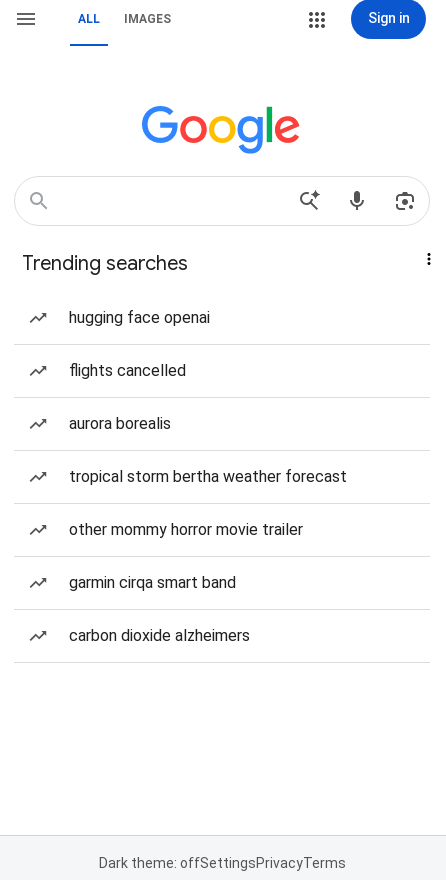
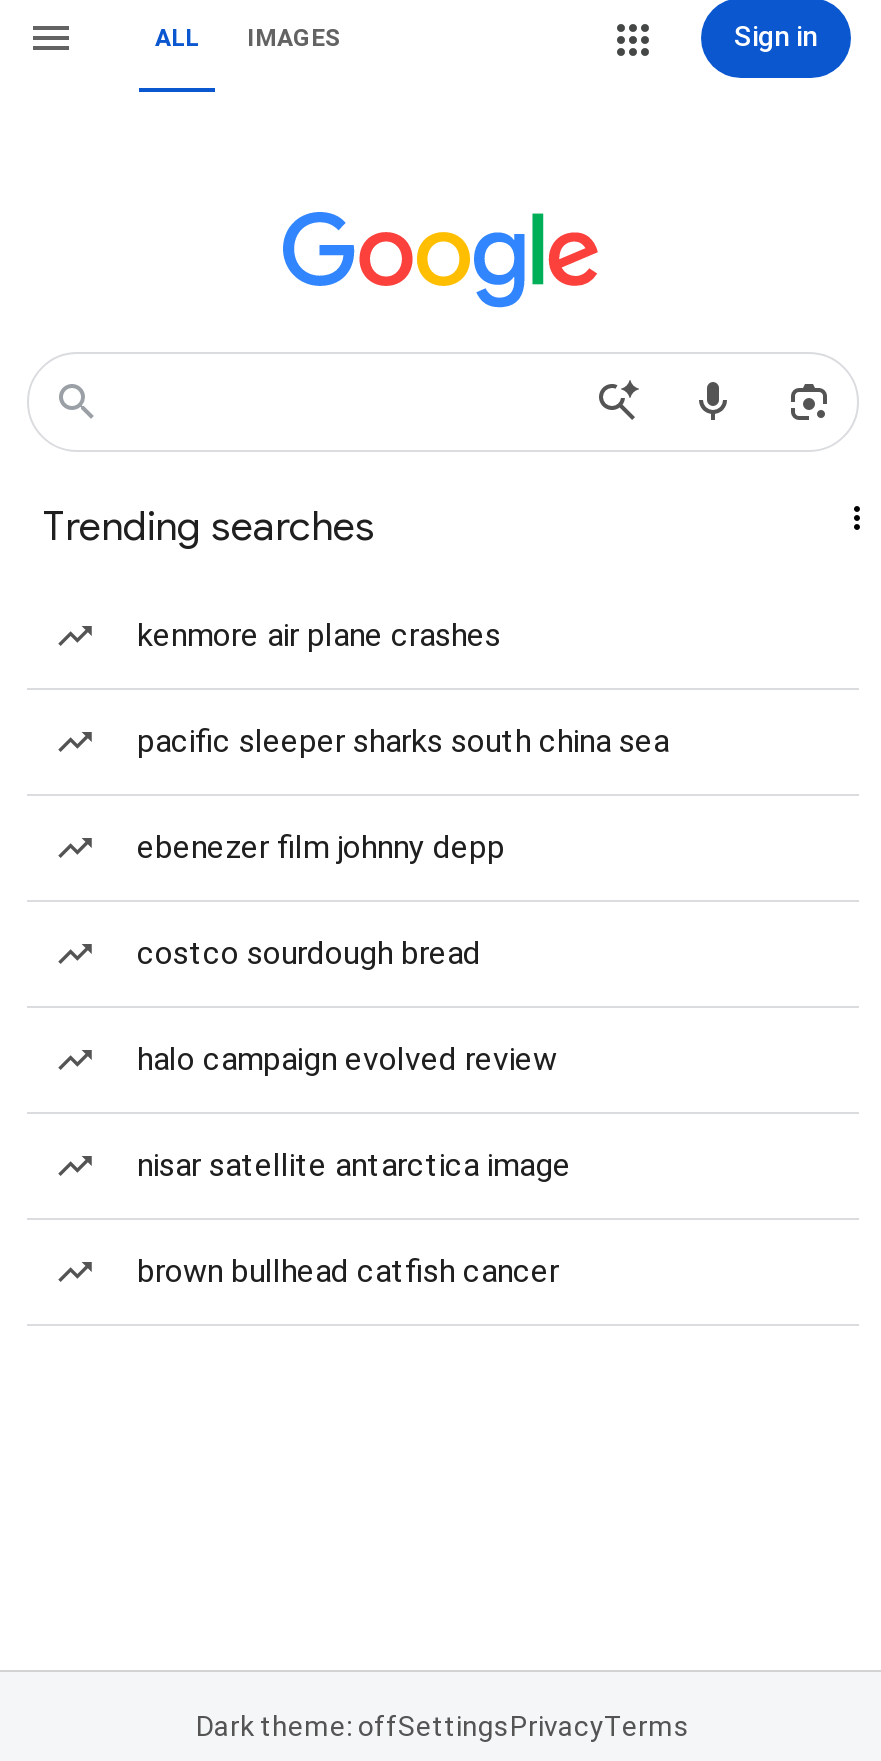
- hugging face openai
+ kenmore air plane crashes

- flights cancelled
+ pacific sleeper sharks south china sea

- aurora borealis
+ ebenezer film johnny depp

- tropical storm bertha weather forecast
+ costco sourdough bread

- other mommy horror movie trailer
+ halo campaign evolved review

- garmin cirqa smart band
+ nisar satellite antarctica image

- carbon dioxide alzheimers
+ brown bullhead catfish cancer
